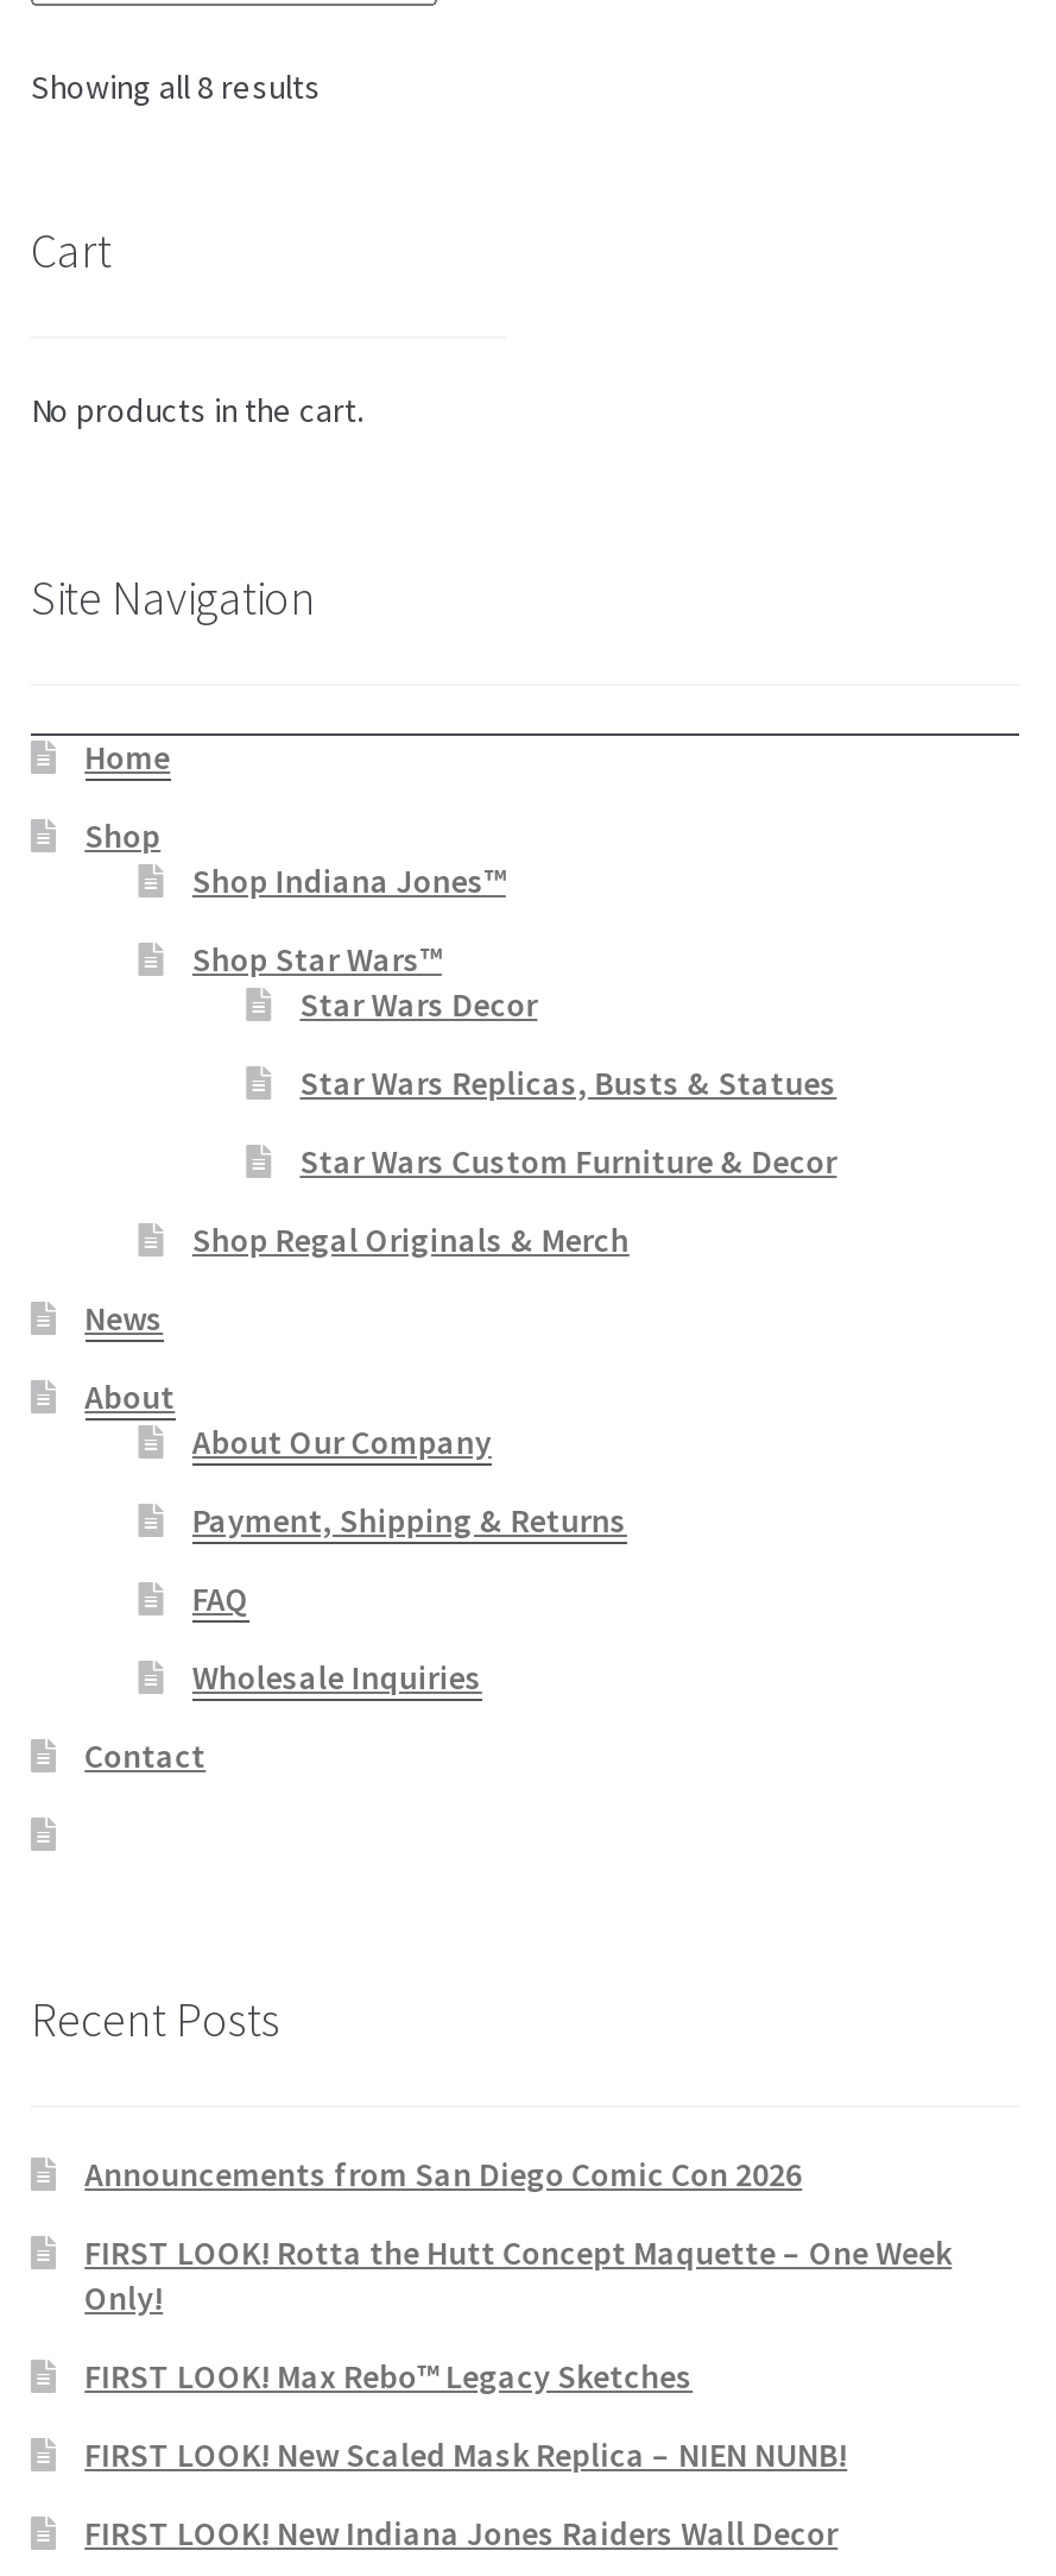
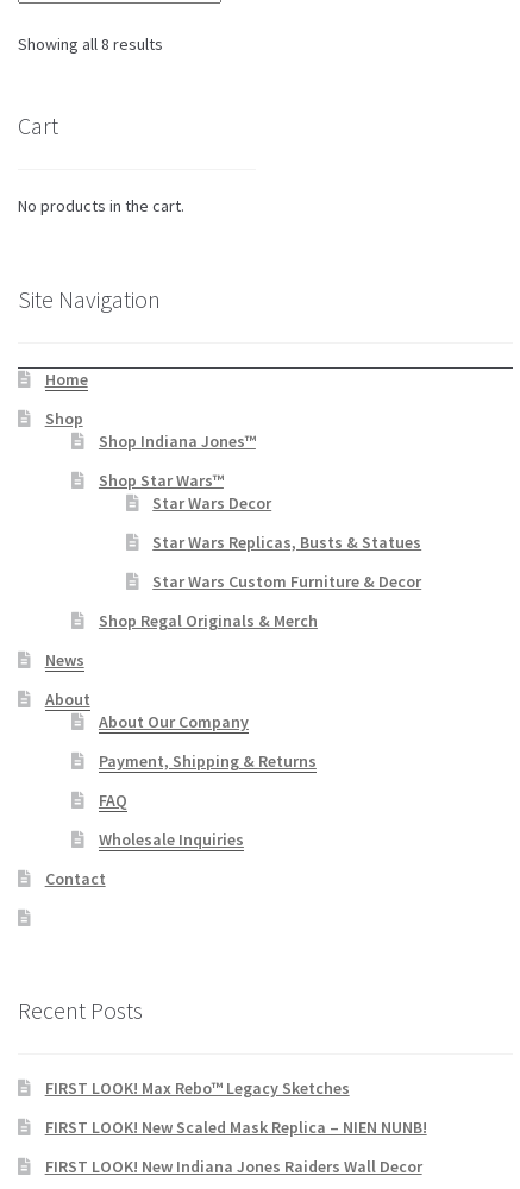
- Announcements from San Diego Comic Con 2026
- FIRST LOOK! Rotta the Hutt Concept Maquette – One Week
- Only!
